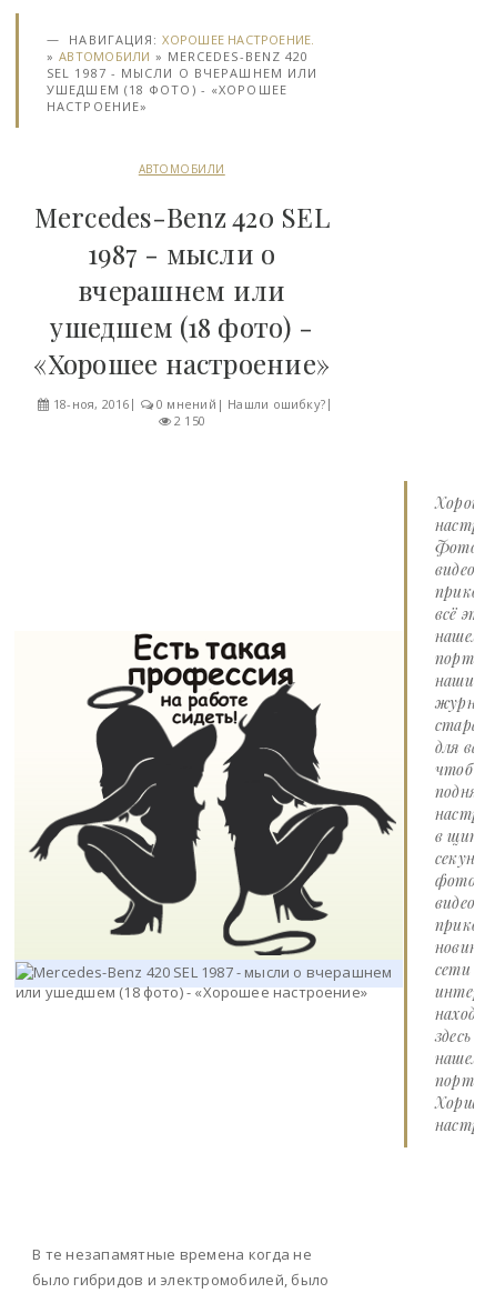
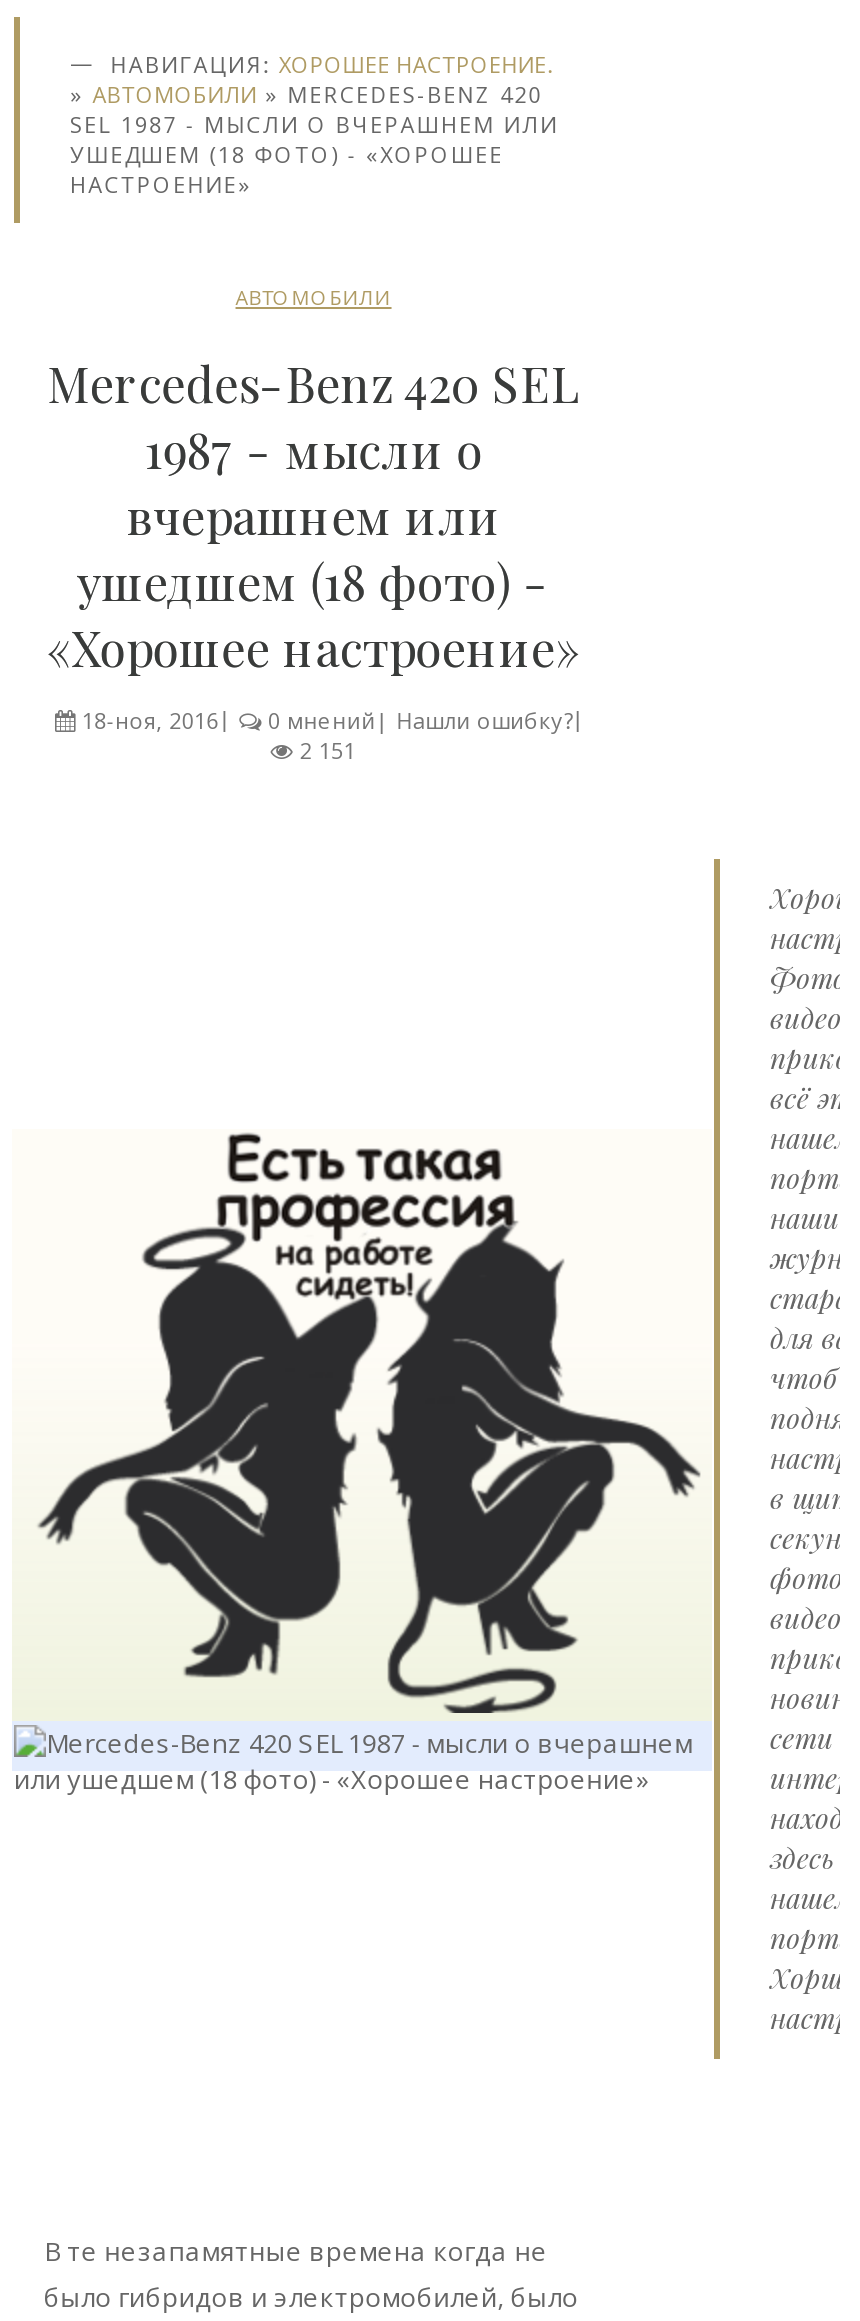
- 2 150
+ 2 151
